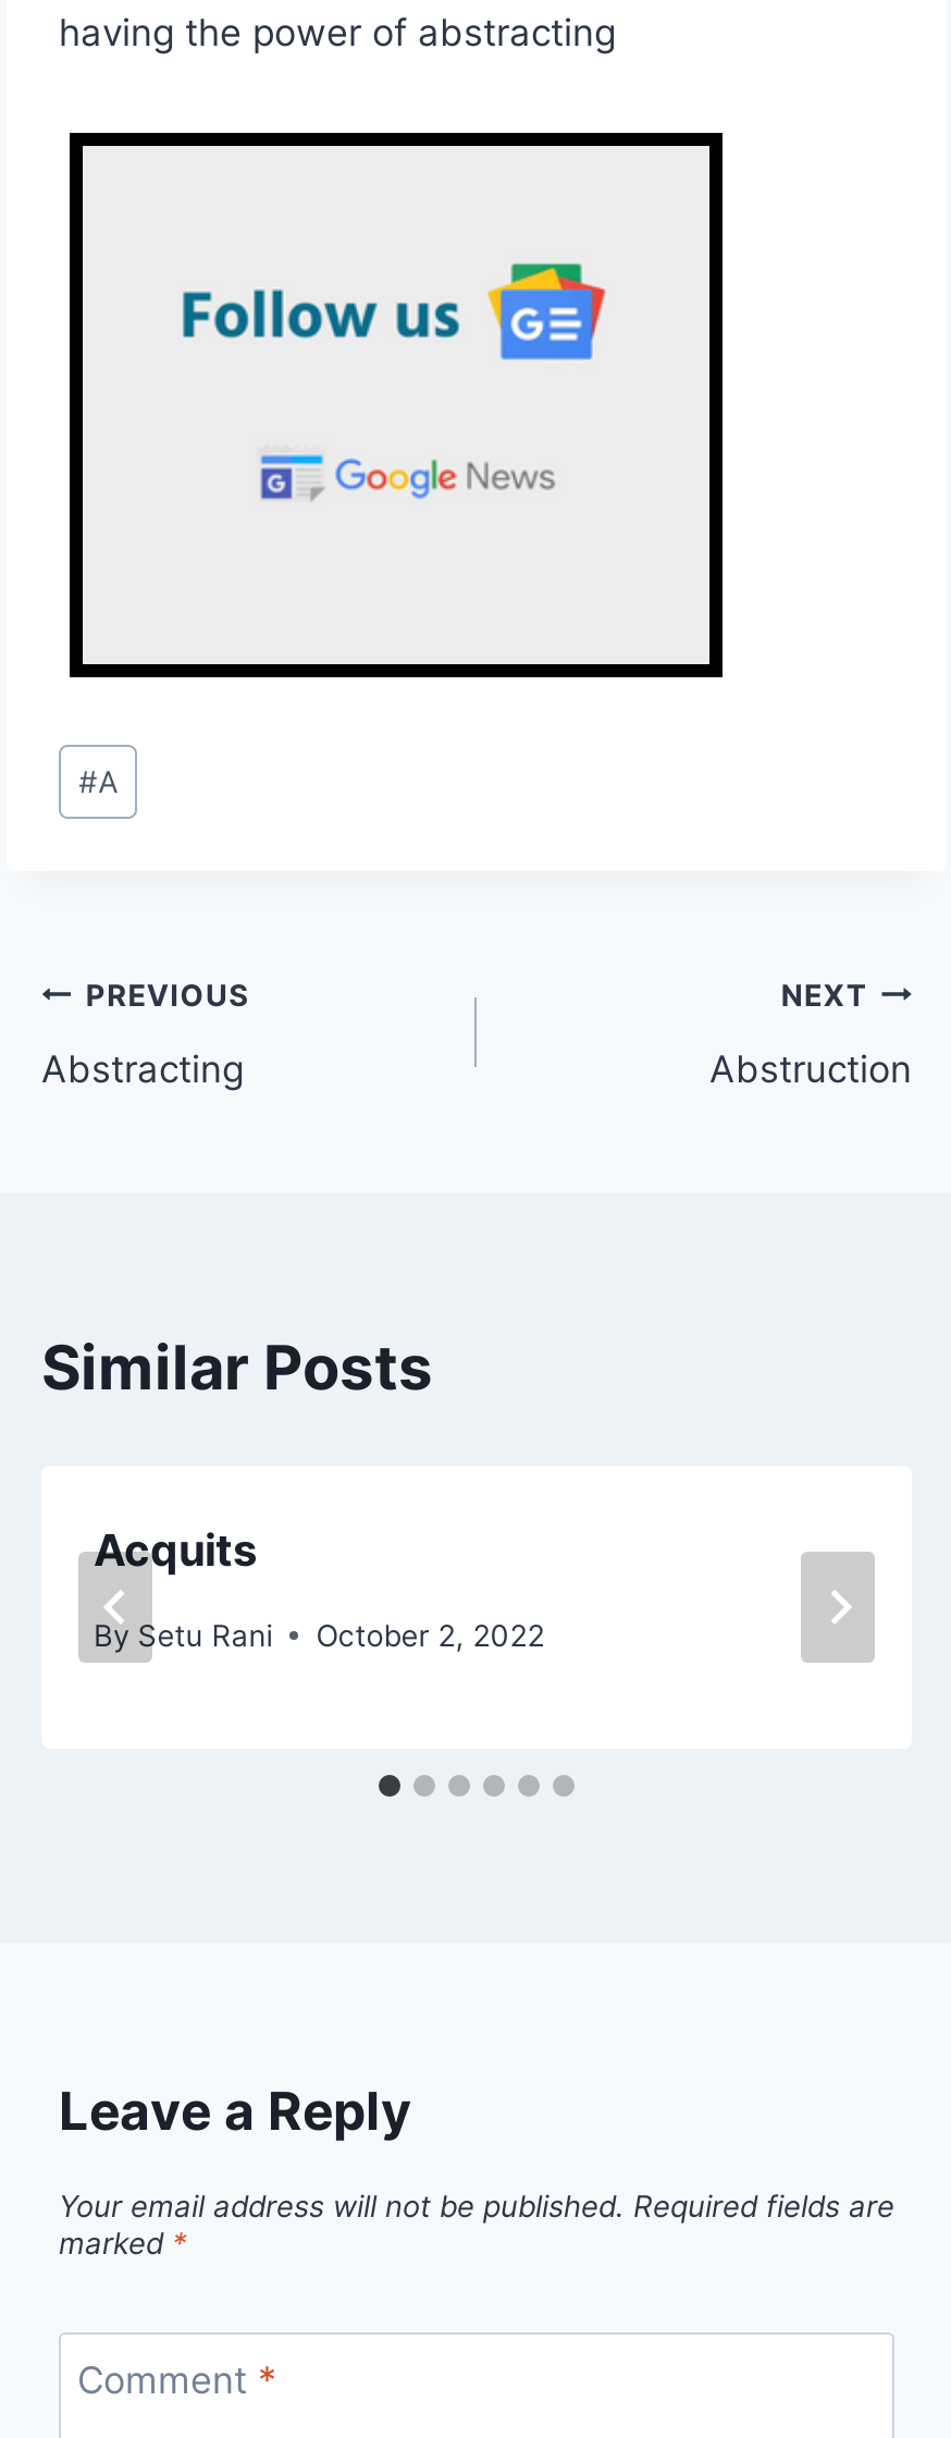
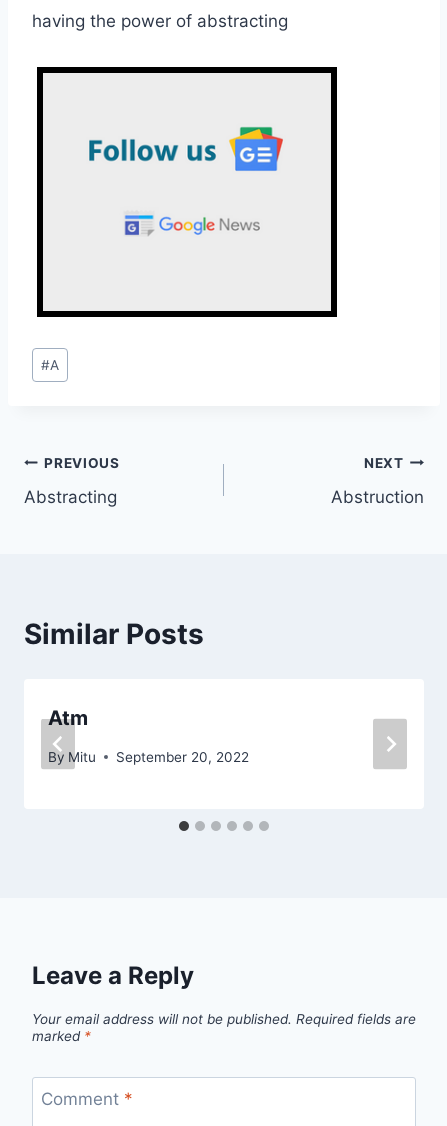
- Acquits
+ Atm

- By Setu Rani
- October 2, 2022
+ By Mitu
+ September 20, 2022
